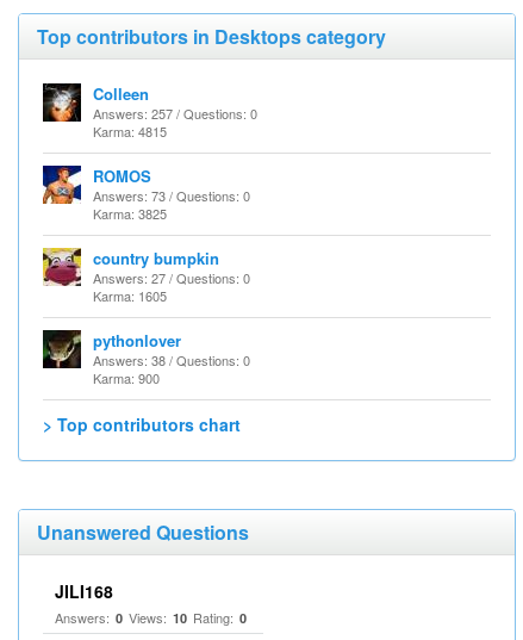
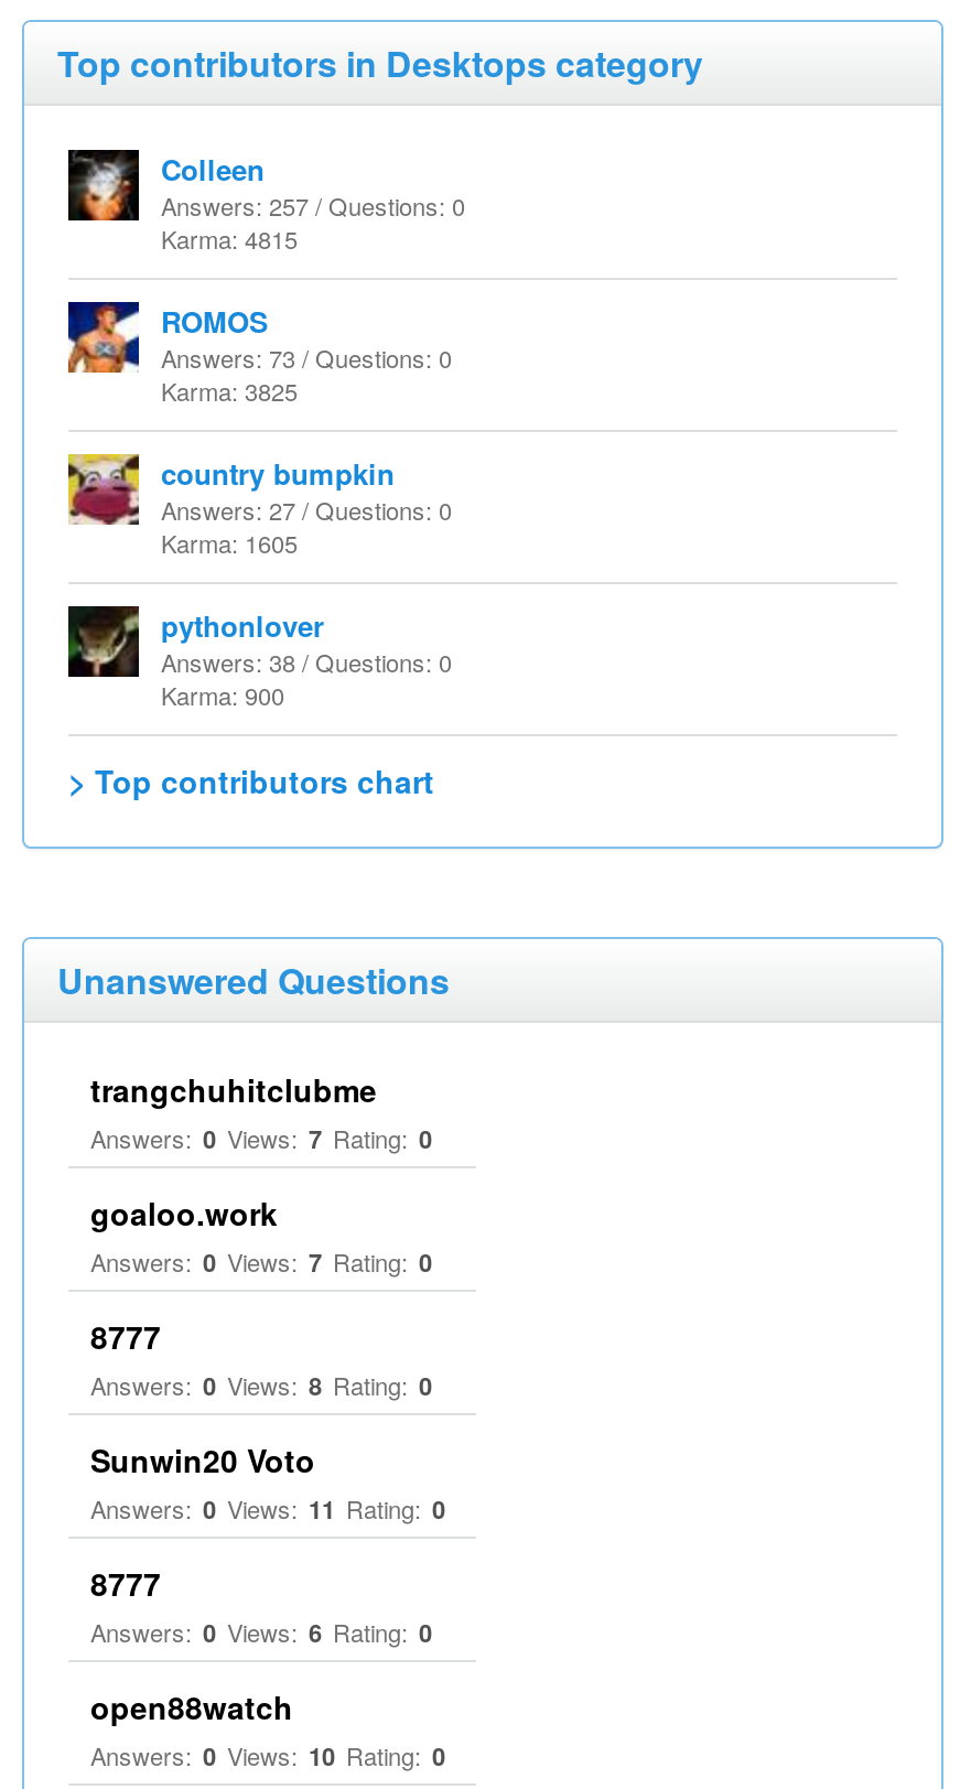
- JILI168
+ trangchuhitclubme
+ Answers: 0 Views: 7 Rating: 0
+ goaloo.work
+ Answers: 0 Views: 7 Rating: 0
+ 8777
+ Answers: 0 Views: 8 Rating: 0
+ Sunwin20 Voto
+ Answers: 0 Views: 11 Rating: 0
+ 8777
+ Answers: 0 Views: 6 Rating: 0
+ open88watch
